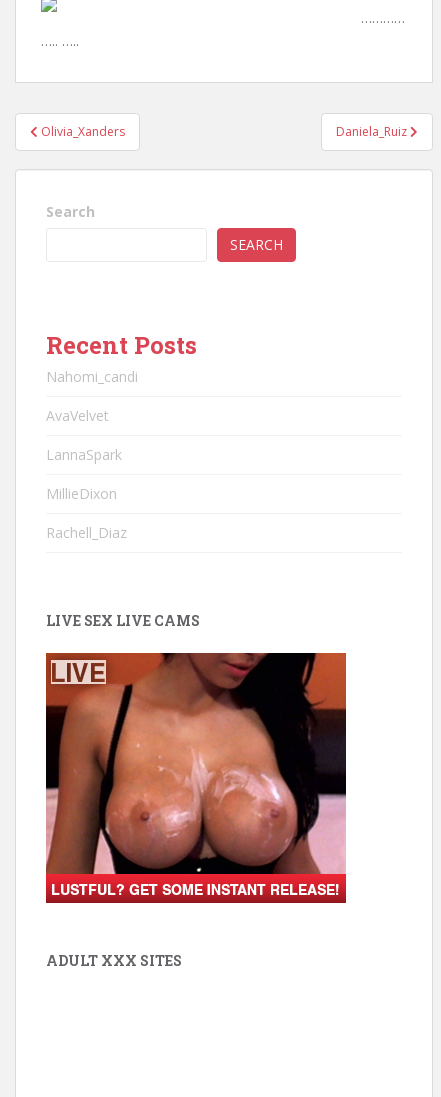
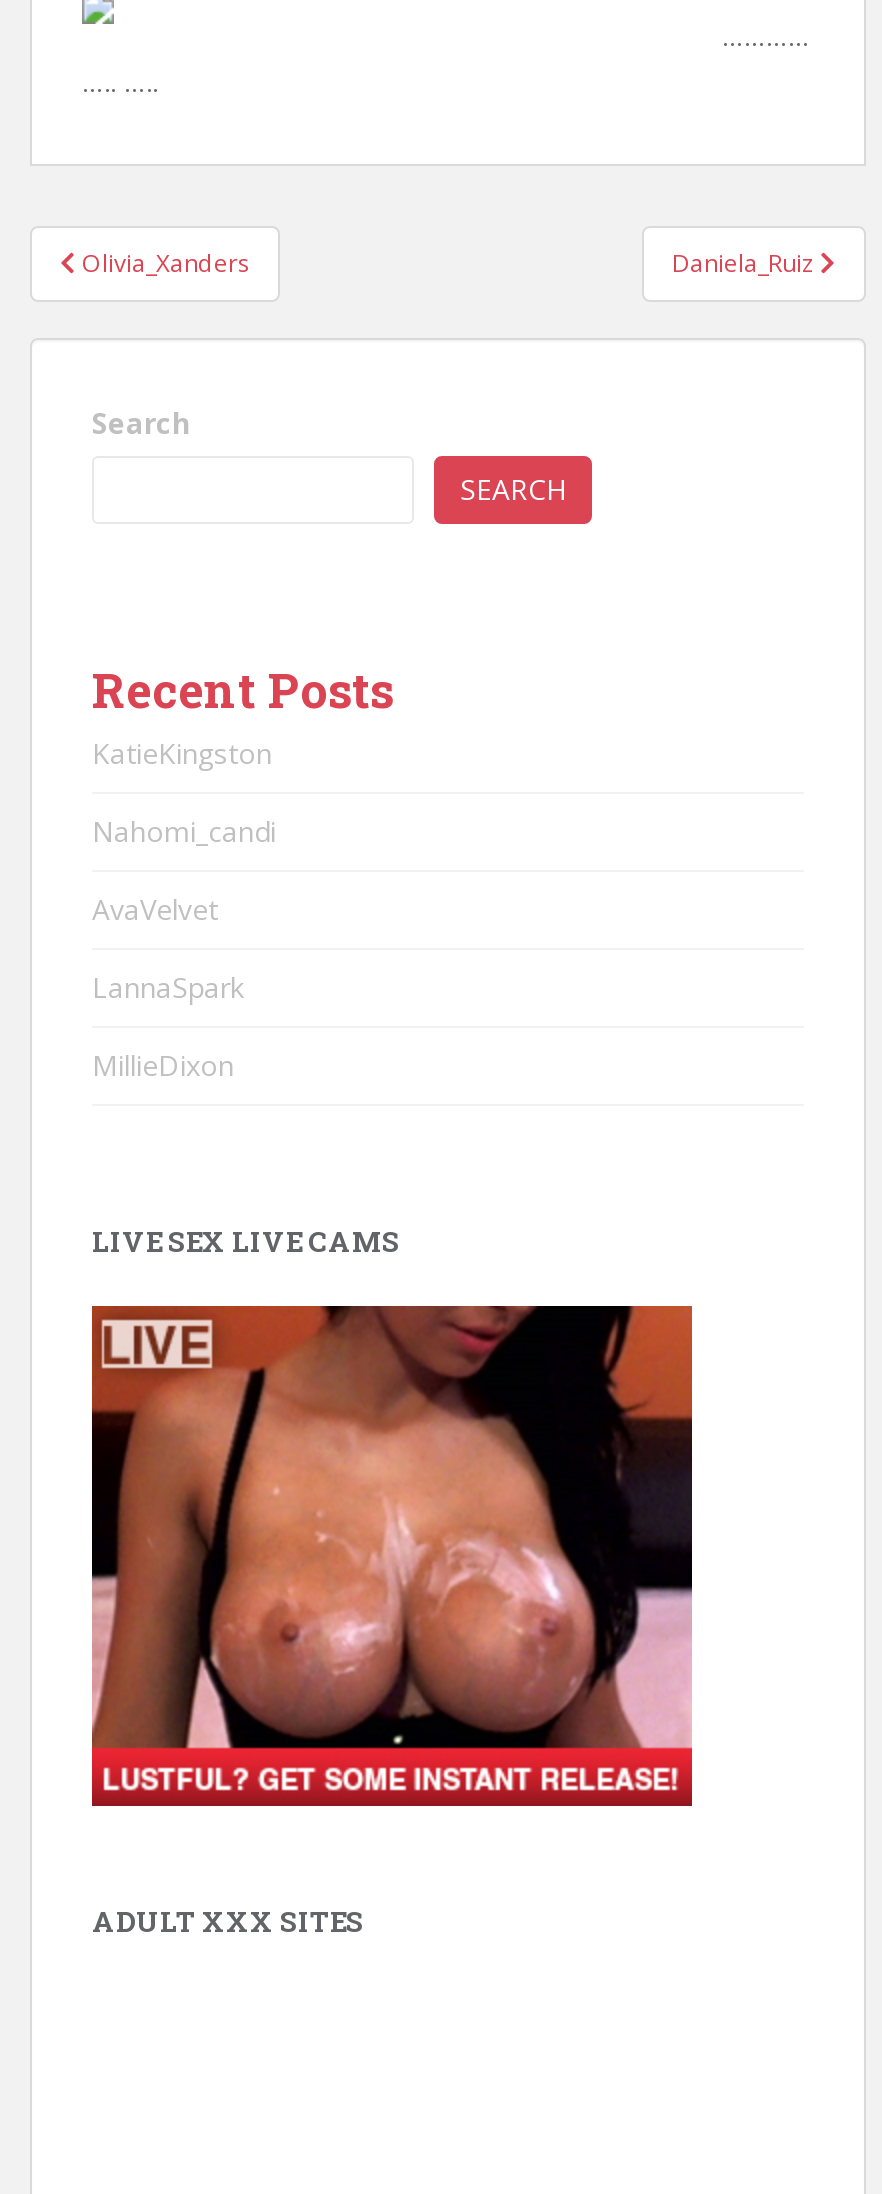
+ KatieKingston

moved down: Nahomi_candi | AvaVelvet | LannaSpark | MillieDixon

- Rachell_Diaz
